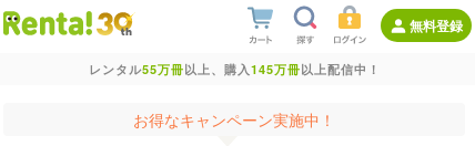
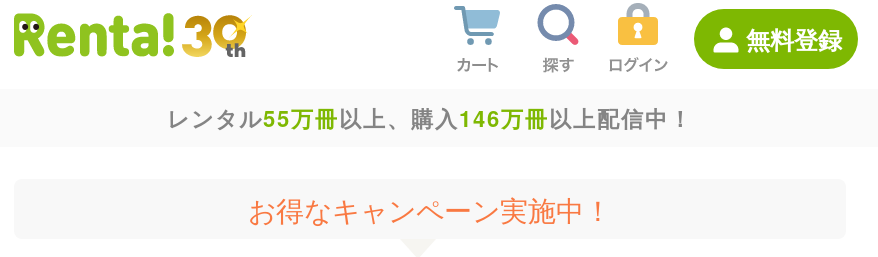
- レンタル55万冊以上、購入145万冊以上配信中！
+ レンタル55万冊以上、購入146万冊以上配信中！
